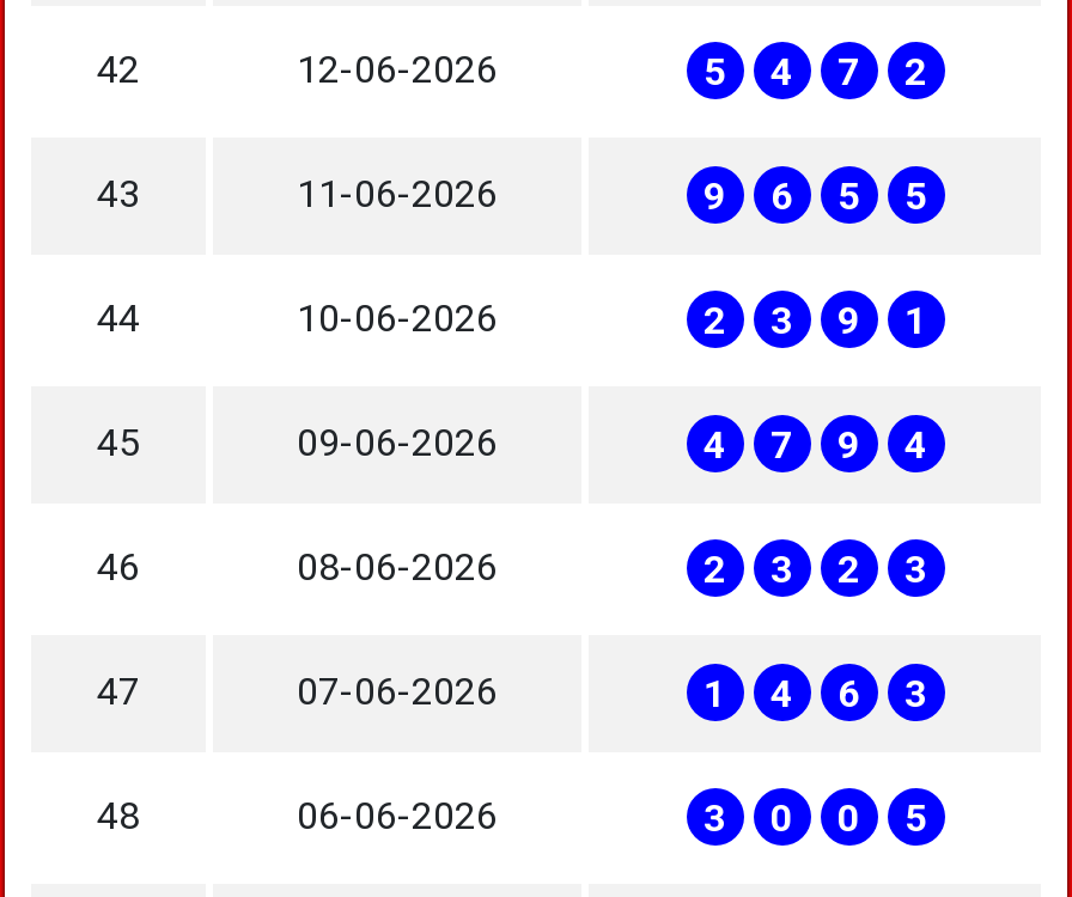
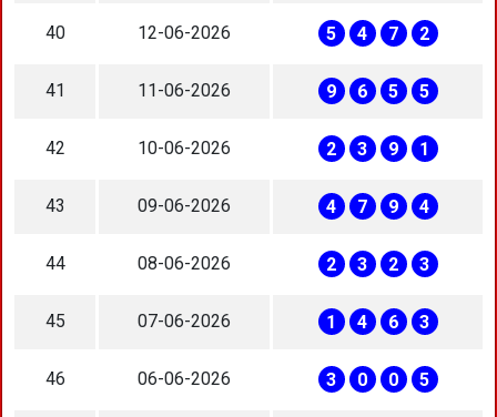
- 42
+ 40

- 43
+ 41

- 44
+ 42

- 45
+ 43

- 46
+ 44

- 47
+ 45

- 48
+ 46
